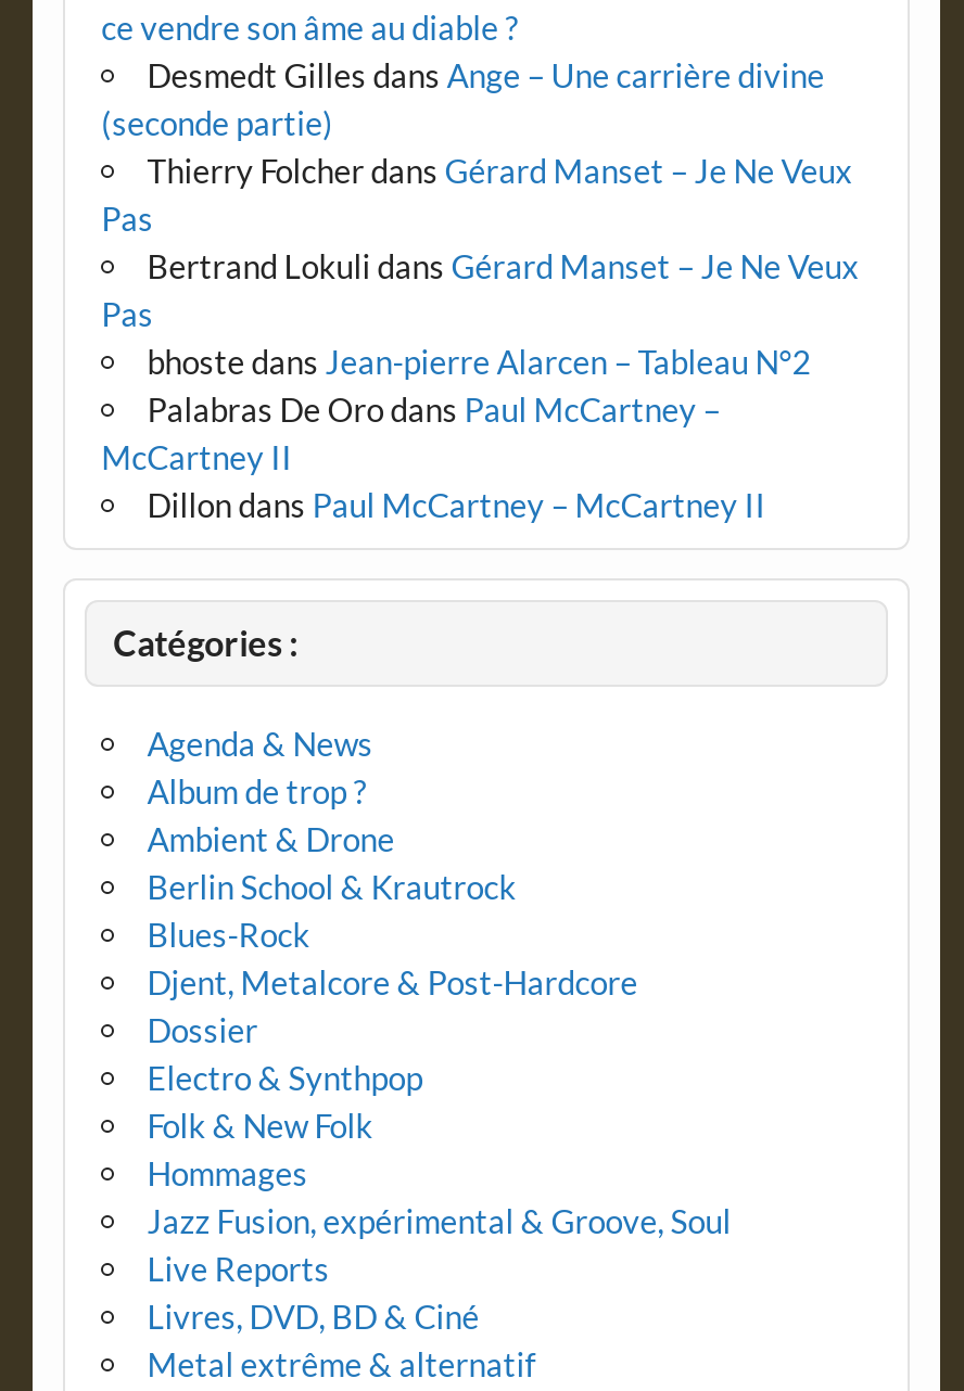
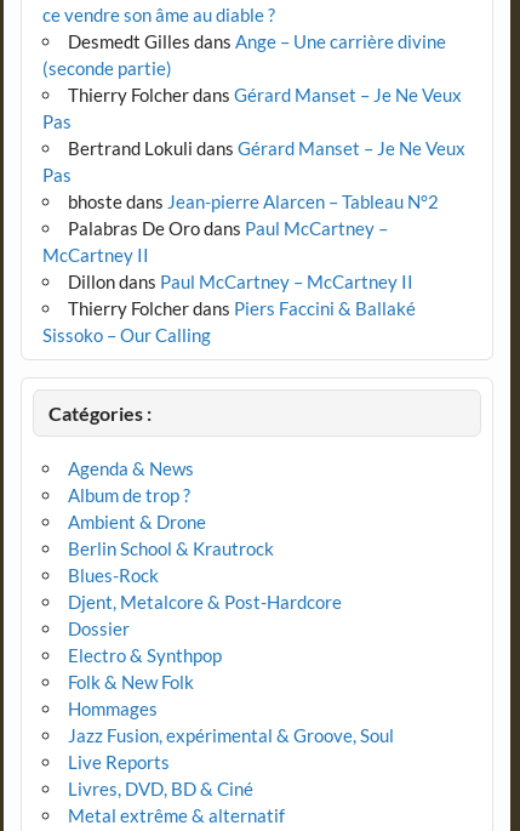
+ Thierry Folcherdans Piers Faccini & Ballaké
+ Sissoko – Our Calling
